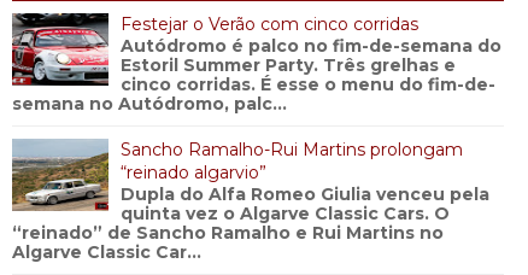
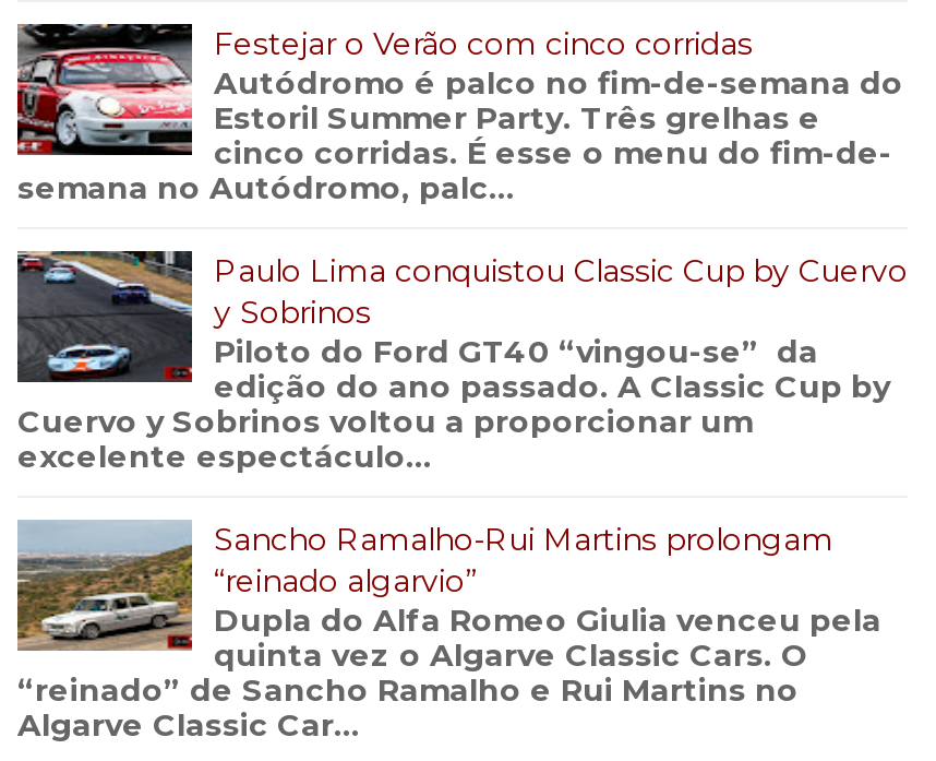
+ [image]
+ Paulo Lima conquistou Classic Cup by Cuervo
+ y Sobrinos
+ Piloto do Ford GT40 “vingou-se” da
+ edição do ano passado. A Classic Cup by
+ Cuervo y Sobrinos voltou a proporcionar um
+ excelente espectáculo...
